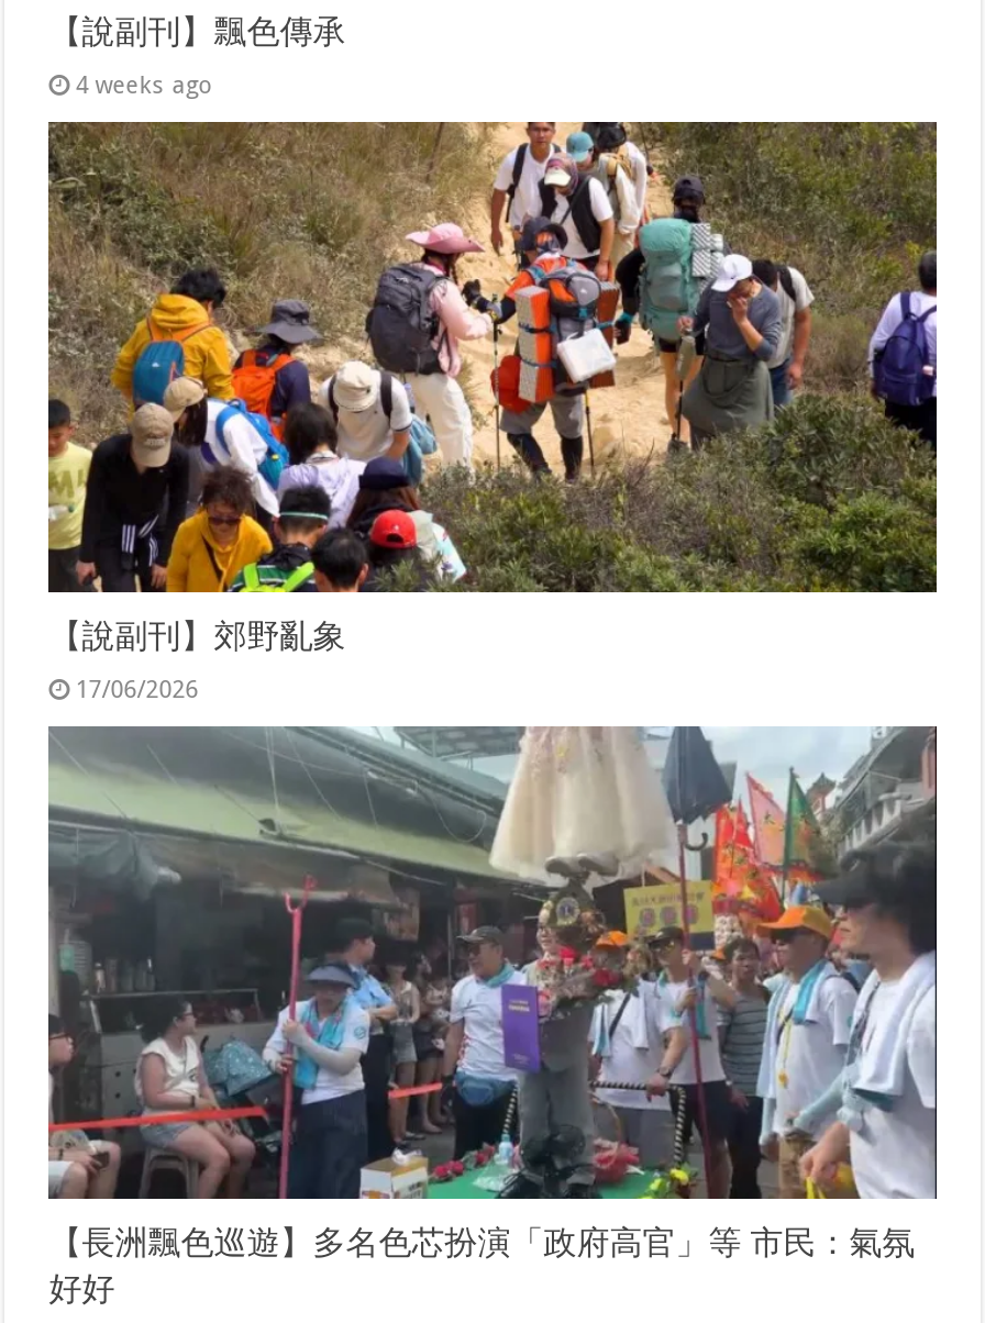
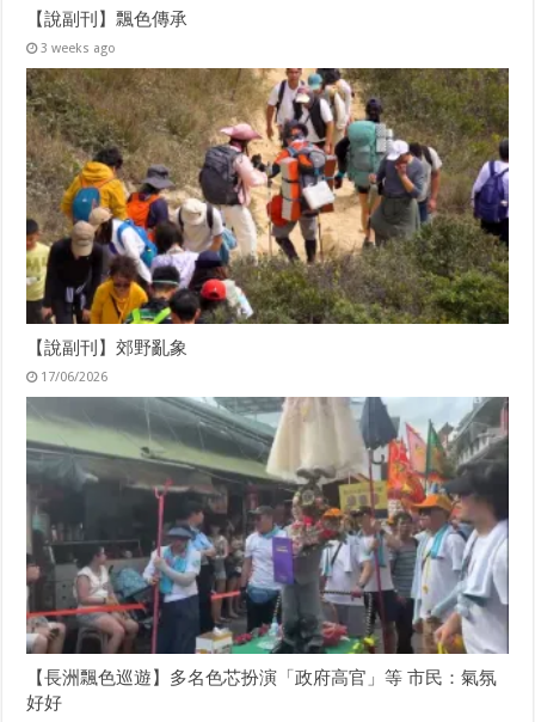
- 4 weeks ago
+ 3 weeks ago
